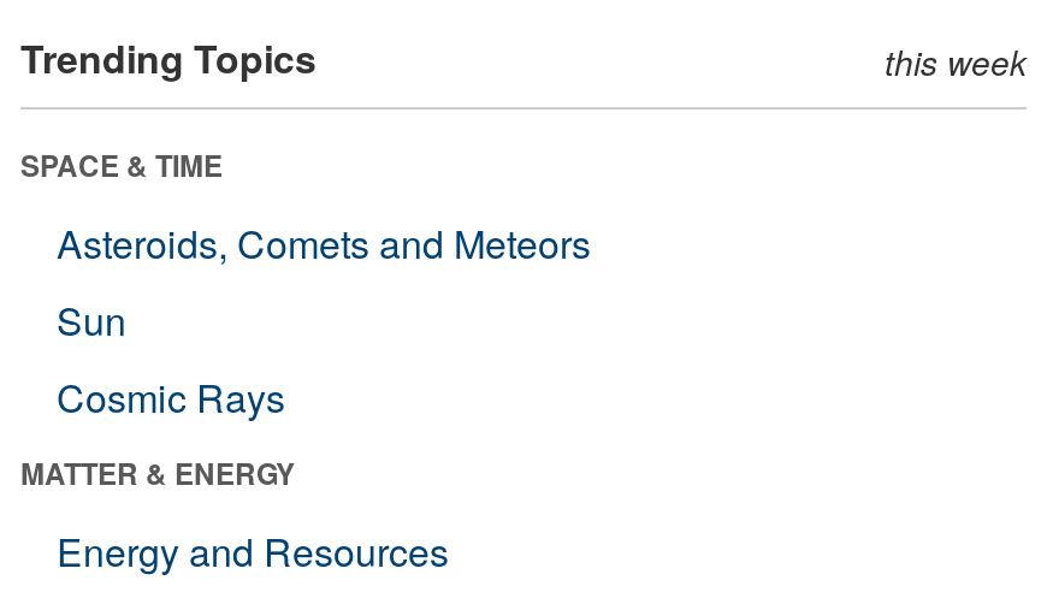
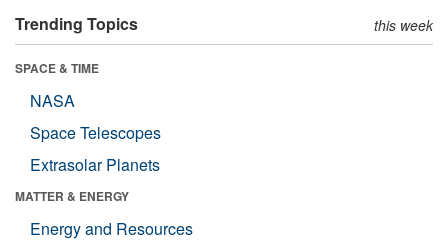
- Asteroids, Comets and Meteors
- Sun
- Cosmic Rays
+ NASA
+ Space Telescopes
+ Extrasolar Planets
